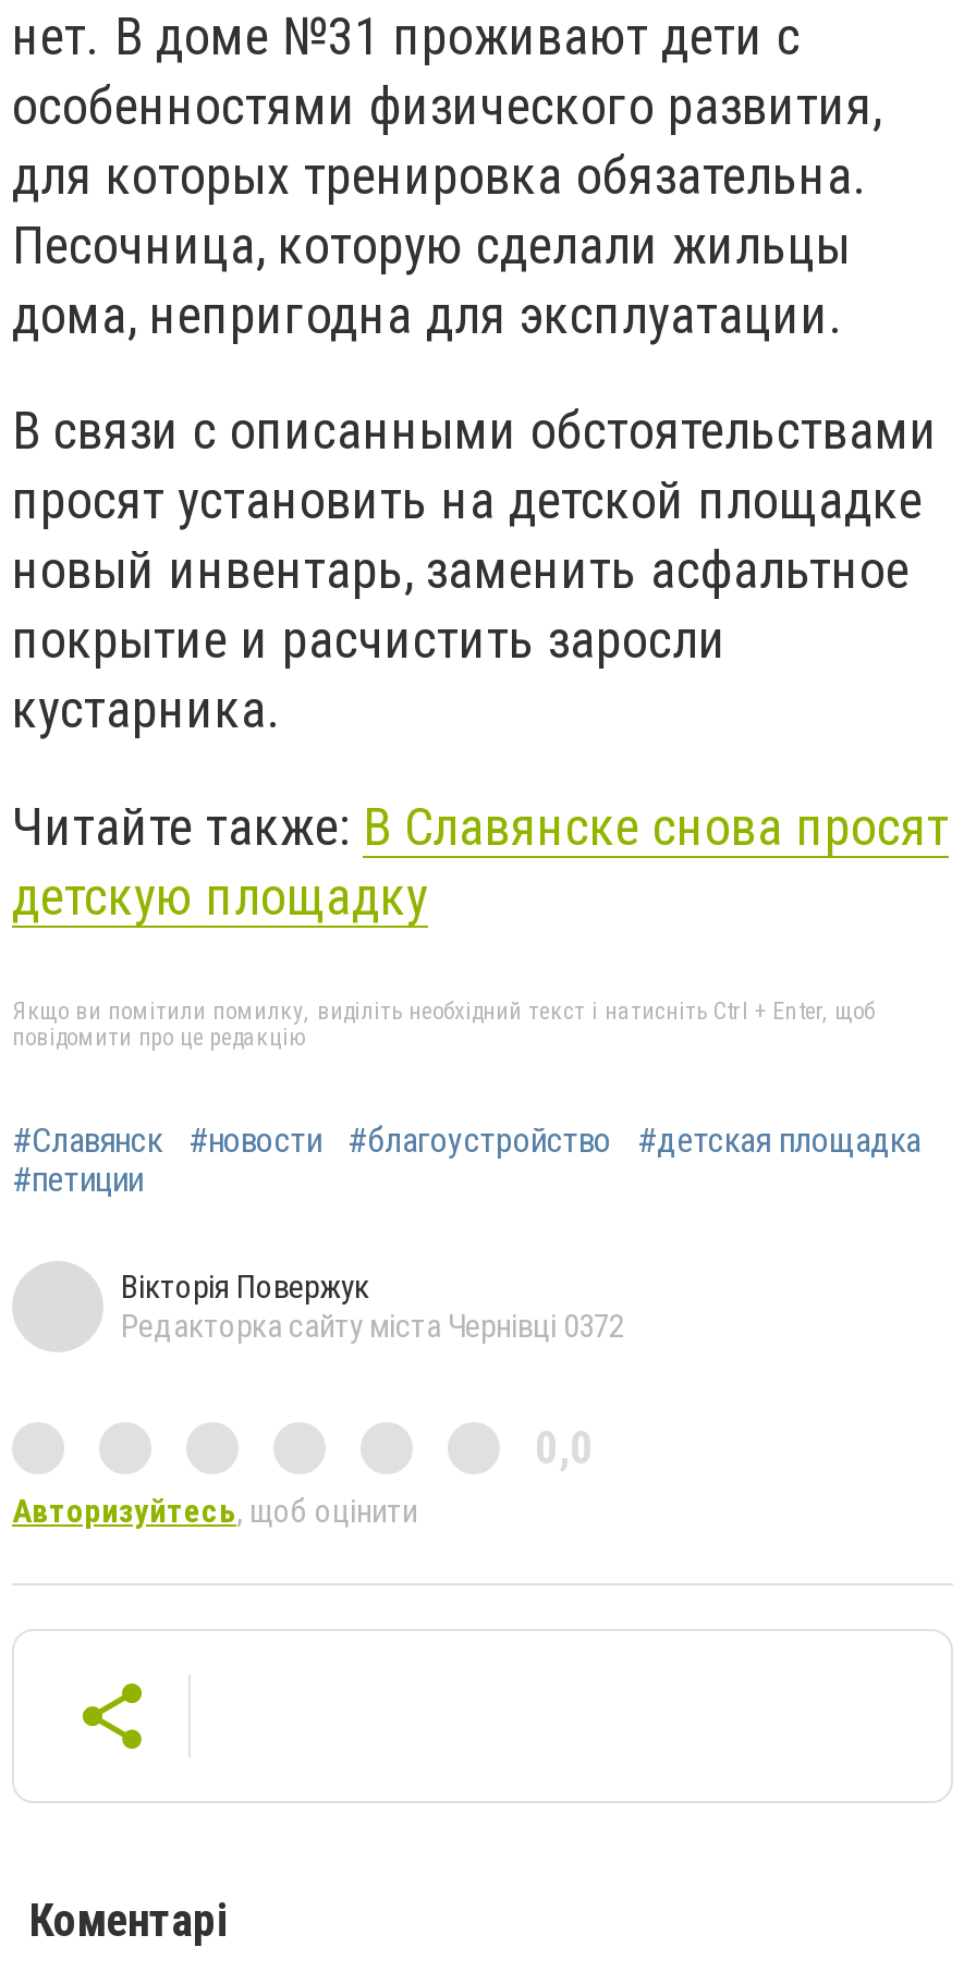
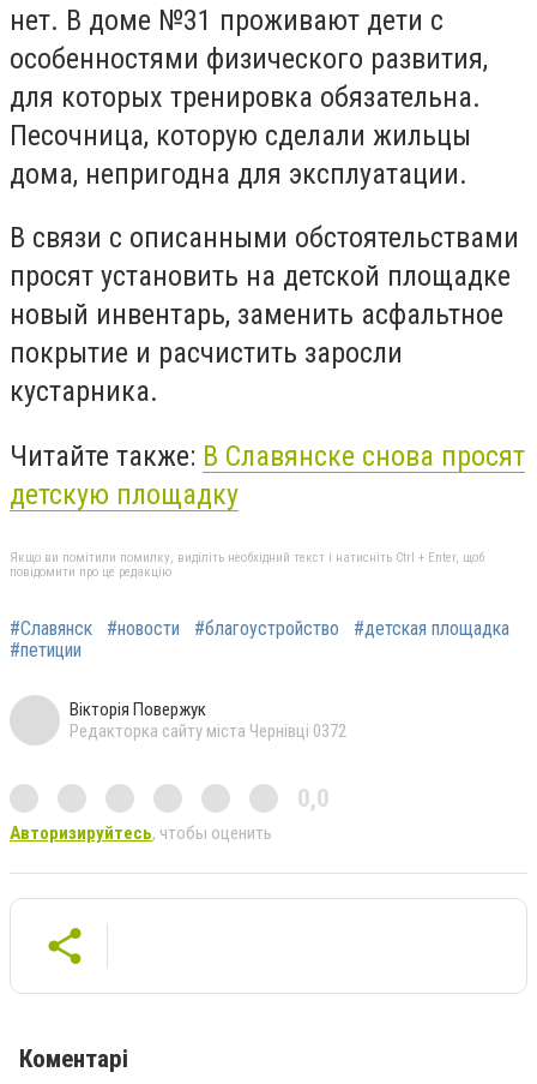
- Авторизуйтесь, щоб оцінити
+ Авторизируйтесь, чтобы оценить
